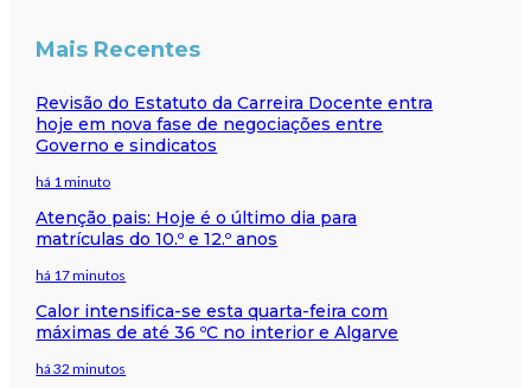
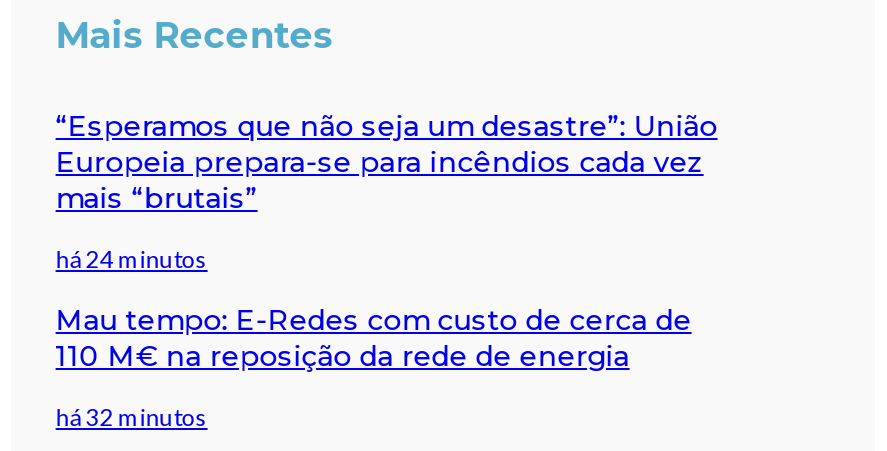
- Revisão do Estatuto da Carreira Docente entra
- hoje em nova fase de negociações entre
- Governo e sindicatos
- há 1 minuto
- Atenção pais: Hoje é o último dia para
- matrículas do 10.º e 12.º anos
- há 17 minutos
- Calor intensifica-se esta quarta-feira com
- máximas de até 36 ºC no interior e Algarve
+ “Esperamos que não seja um desastre”: União
+ Europeia prepara-se para incêndios cada vez
+ mais “brutais”
+ há 24 minutos
+ Mau tempo: E-Redes com custo de cerca de
+ 110 M€ na reposição da rede de energia
